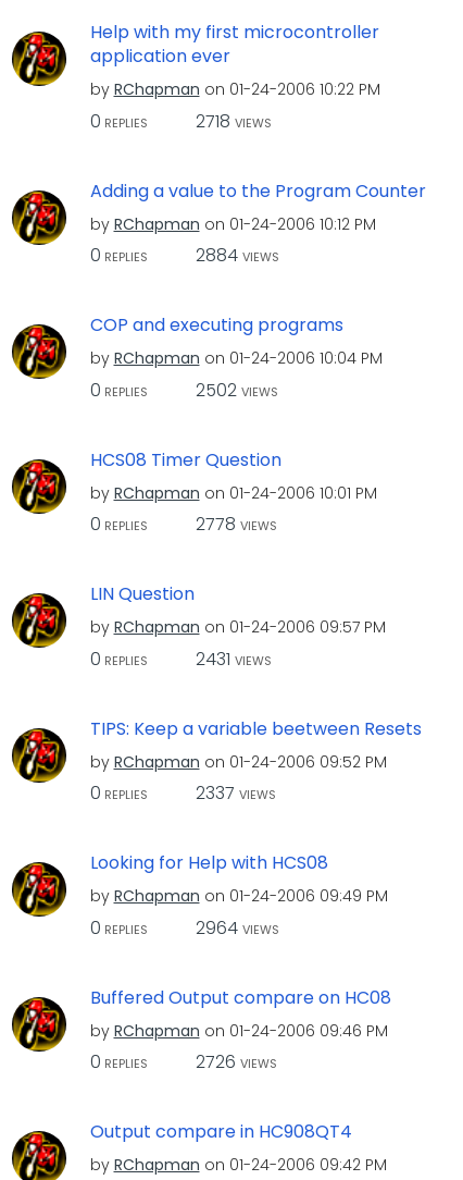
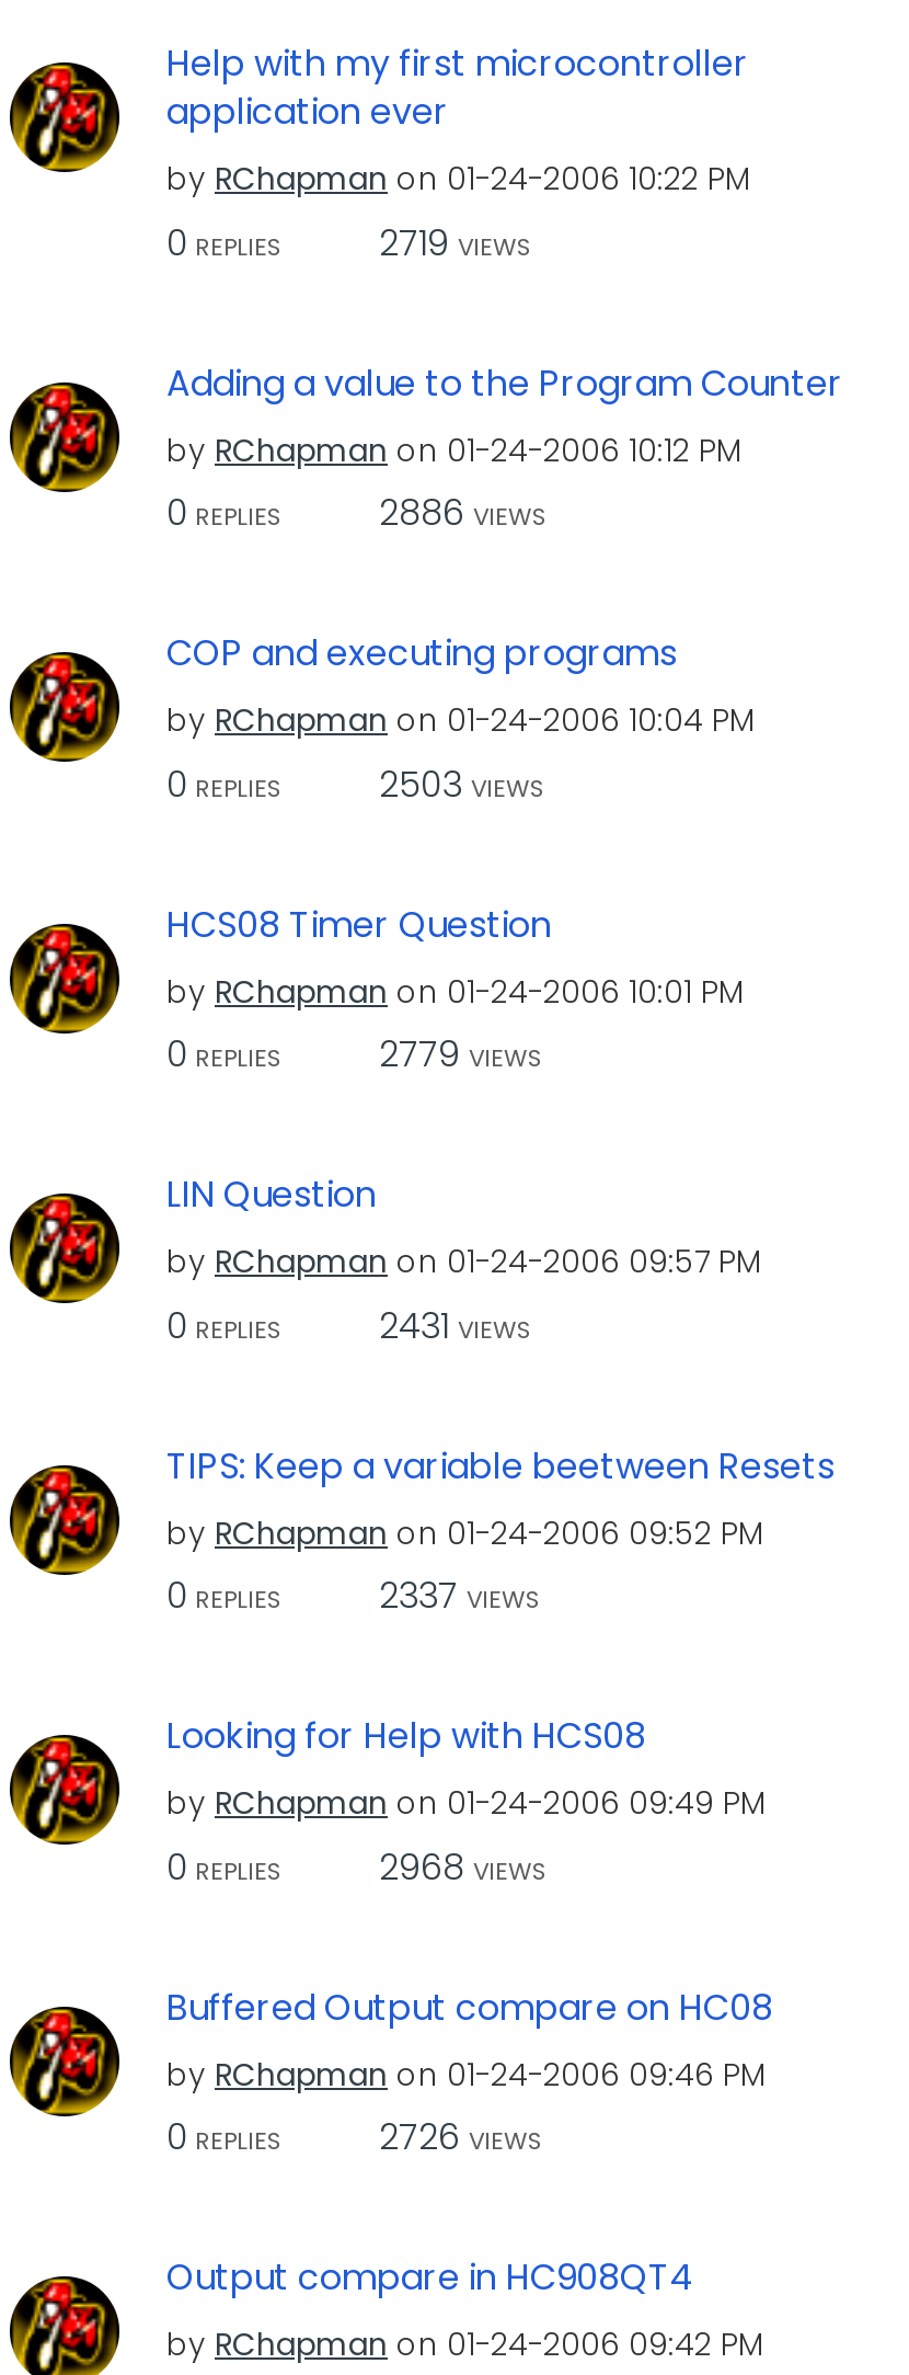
- 2718 VIEWS
+ 2719 VIEWS

- 2884 VIEWS
+ 2886 VIEWS

- 2502 VIEWS
+ 2503 VIEWS

- 2778 VIEWS
+ 2779 VIEWS

- 2964 VIEWS
+ 2968 VIEWS
